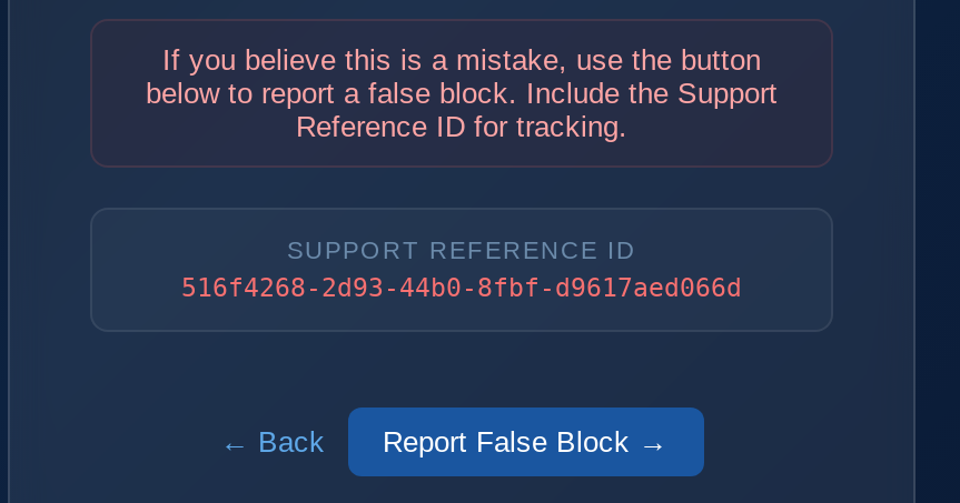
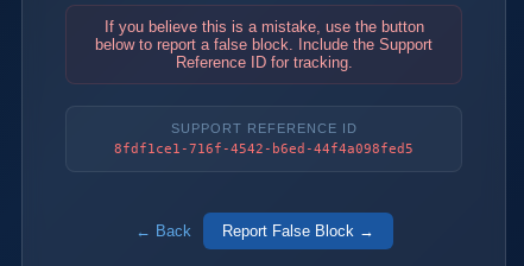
- 516f4268-2d93-44b0-8fbf-d9617aed066d
+ 8fdf1ce1-716f-4542-b6ed-44f4a098fed5
